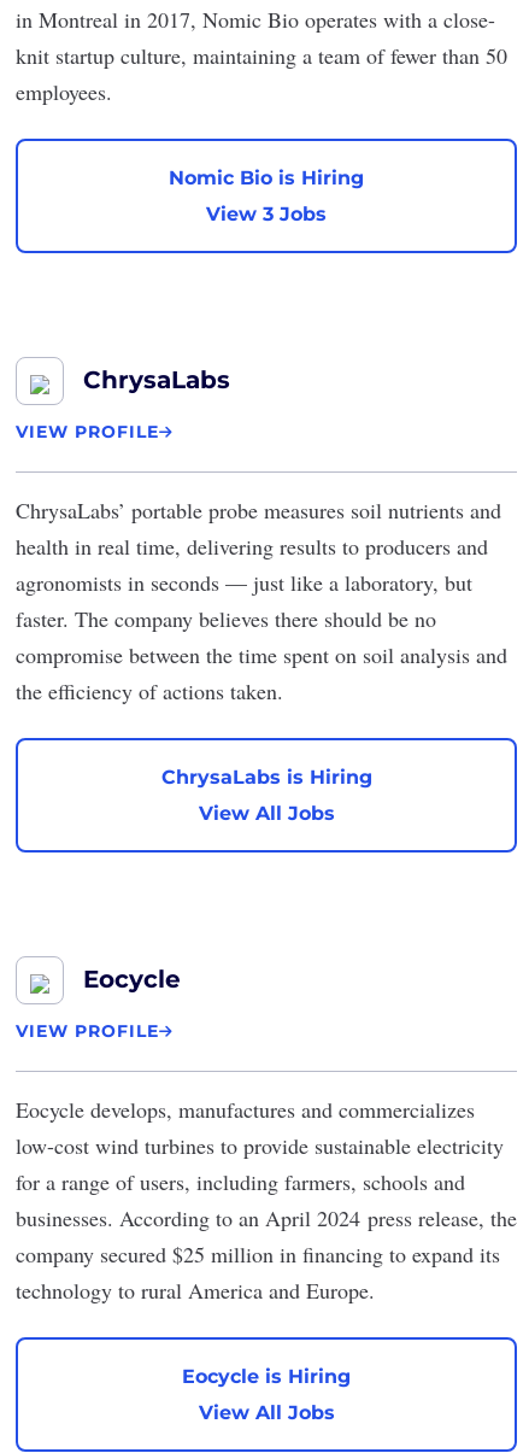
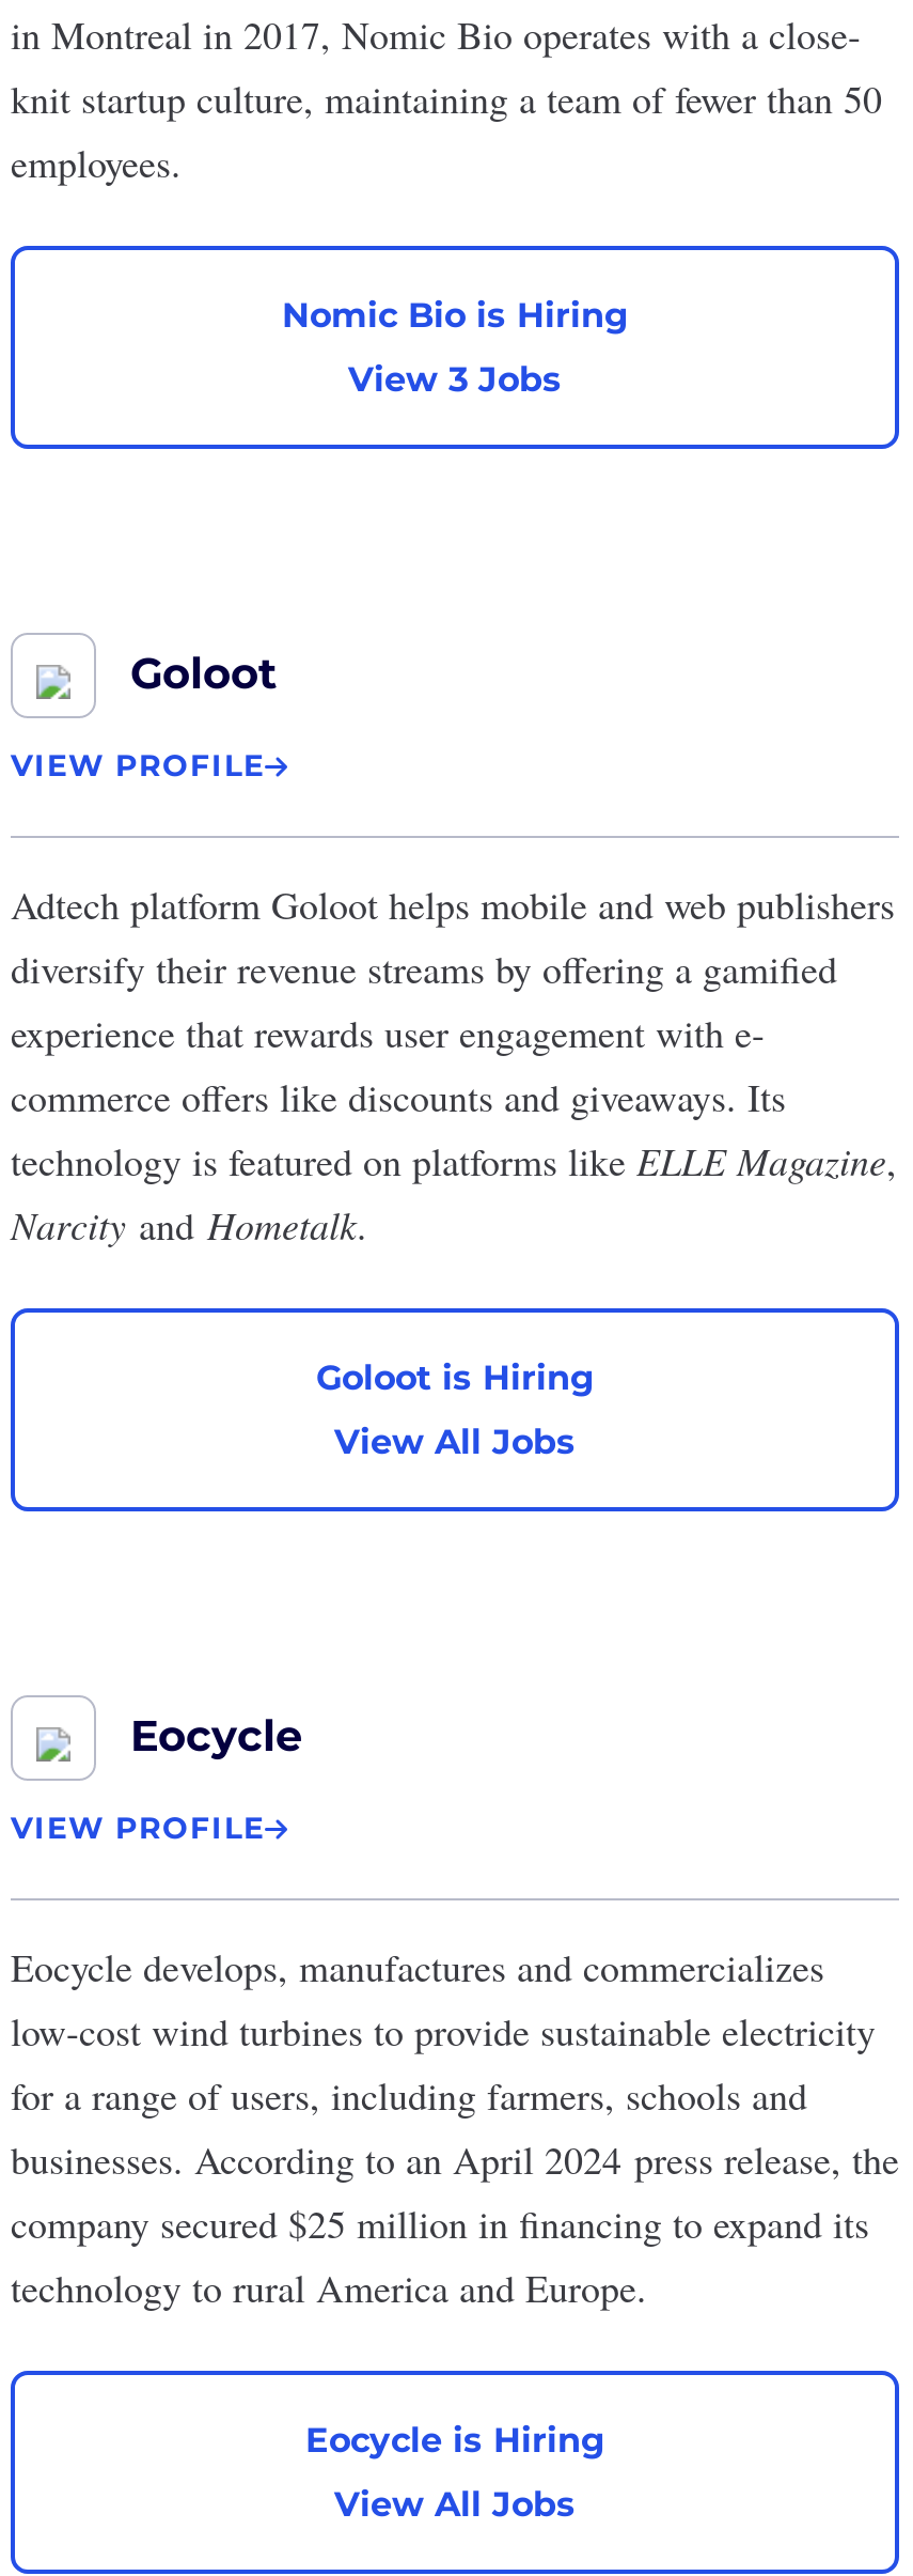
- ChrysaLabs
+ Goloot

- ChrysaLabs’ portable probe measures soil nutrients and
- health in real time, delivering results to producers and
- agronomists in seconds — just like a laboratory, but
- faster. The company believes there should be no
- compromise between the time spent on soil analysis and
- the efficiency of actions taken.
+ Adtech platform Goloot helps mobile and web publishers
+ diversify their revenue streams by offering a gamified
+ experience that rewards user engagement with e-
+ commerce offers like discounts and giveaways. Its
+ technology is featured on platforms like ELLE Magazine,
+ Narcity and Hometalk.

- ChrysaLabs is Hiring
+ Goloot is Hiring
